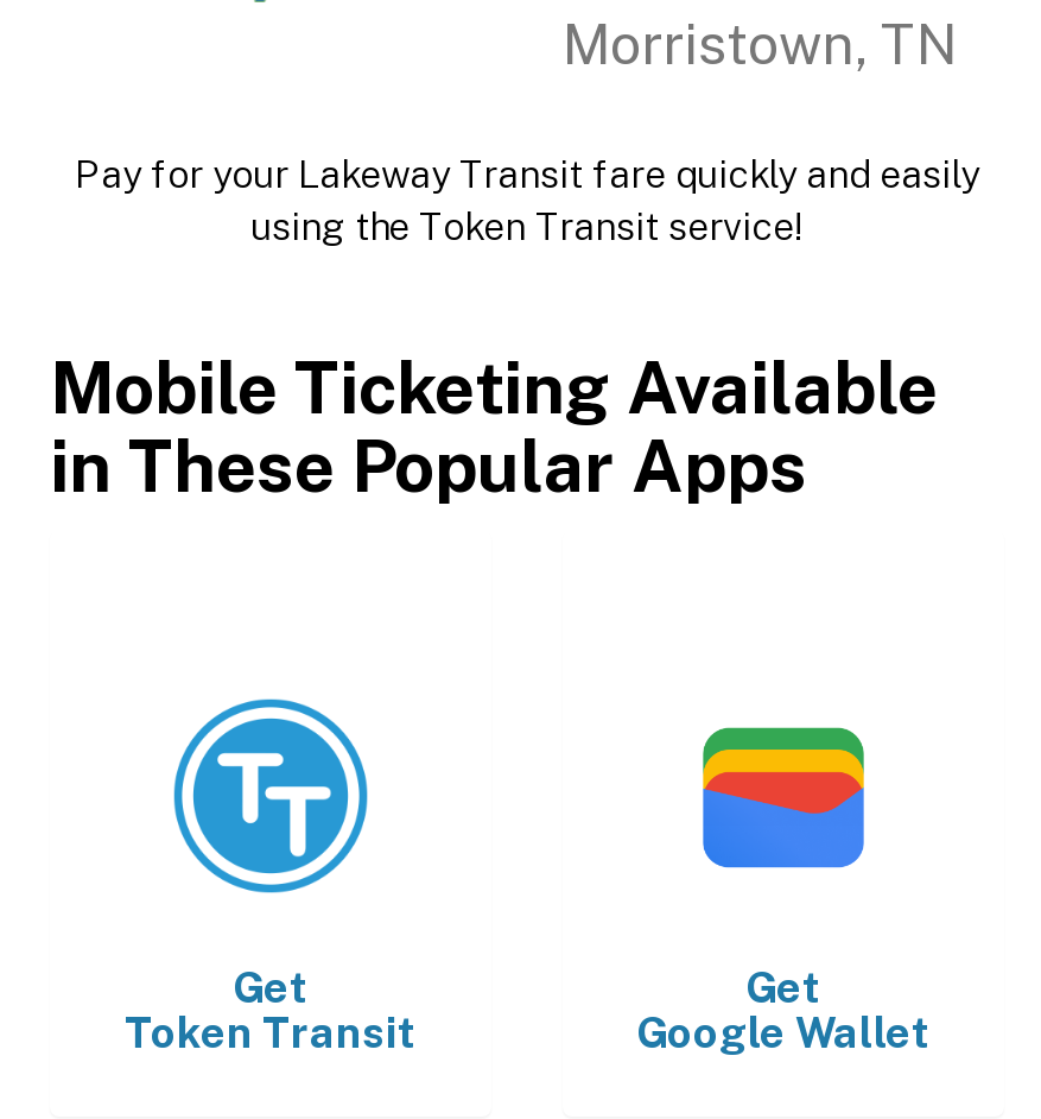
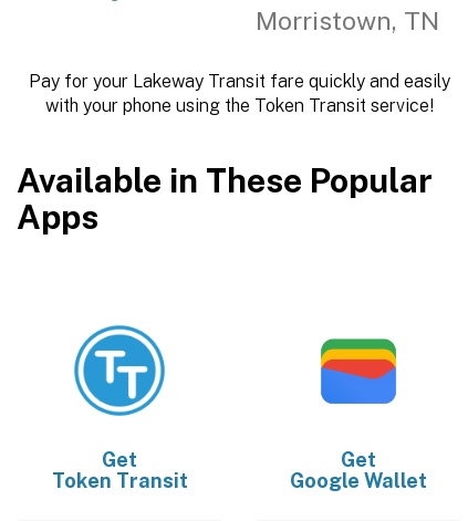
- using the Token Transit service!
+ with your phone using the Token Transit service!

- Mobile Ticketing Available
- in These Popular Apps
+ Available in These Popular
+ Apps
